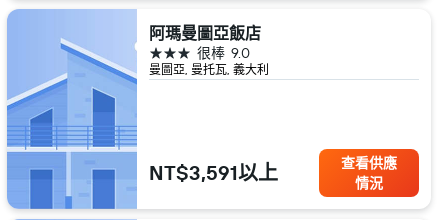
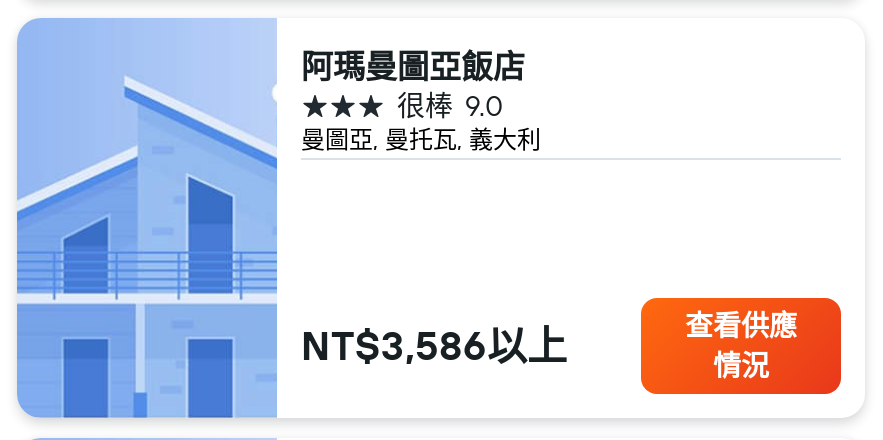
- NT$3,591以上
+ NT$3,586以上
